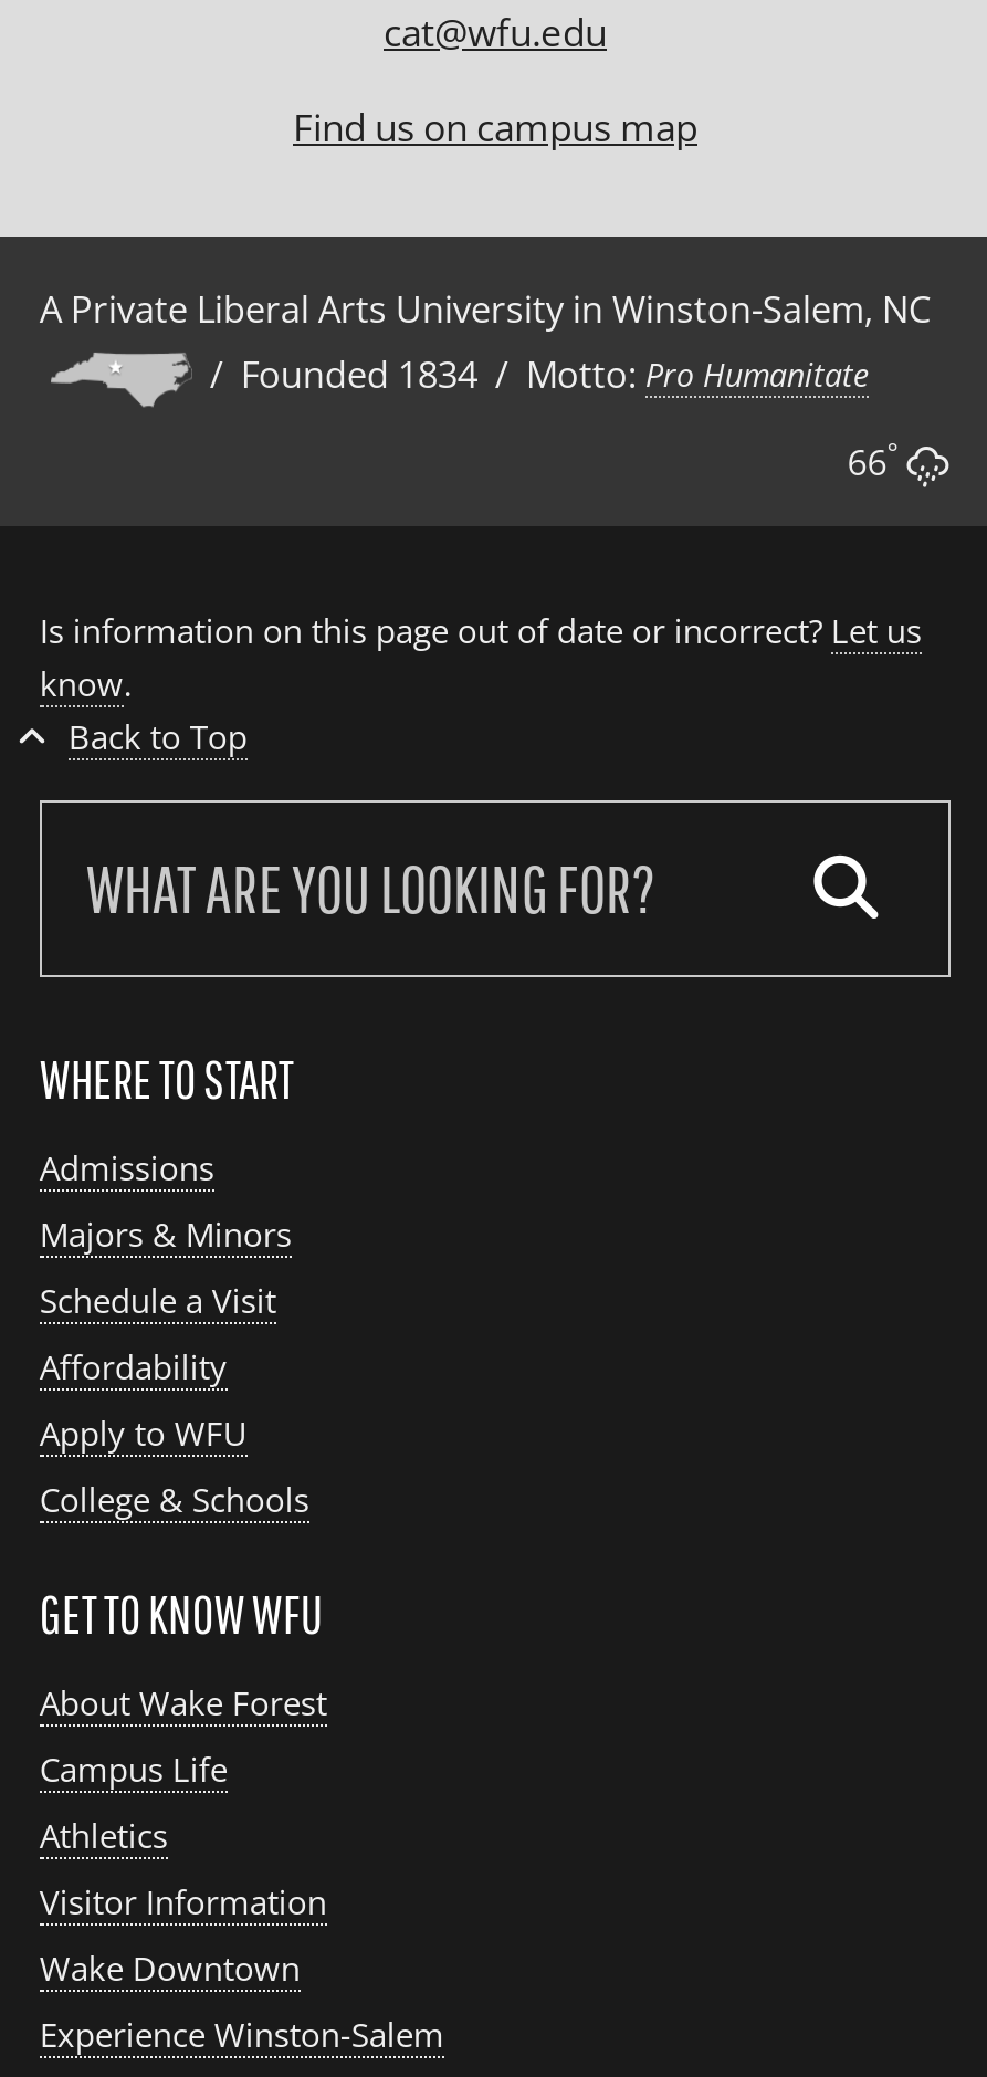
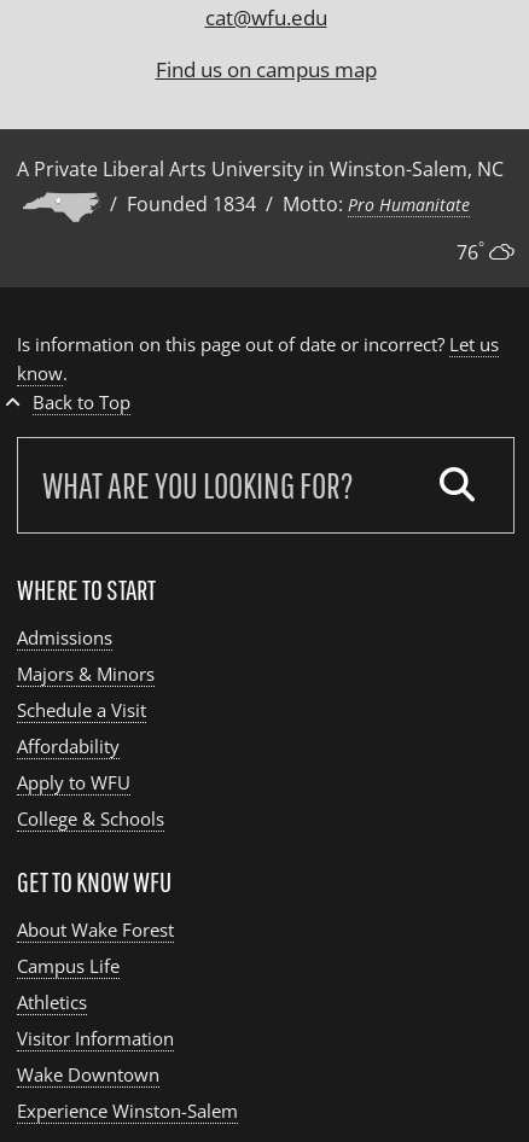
- 66°
+ 76°
